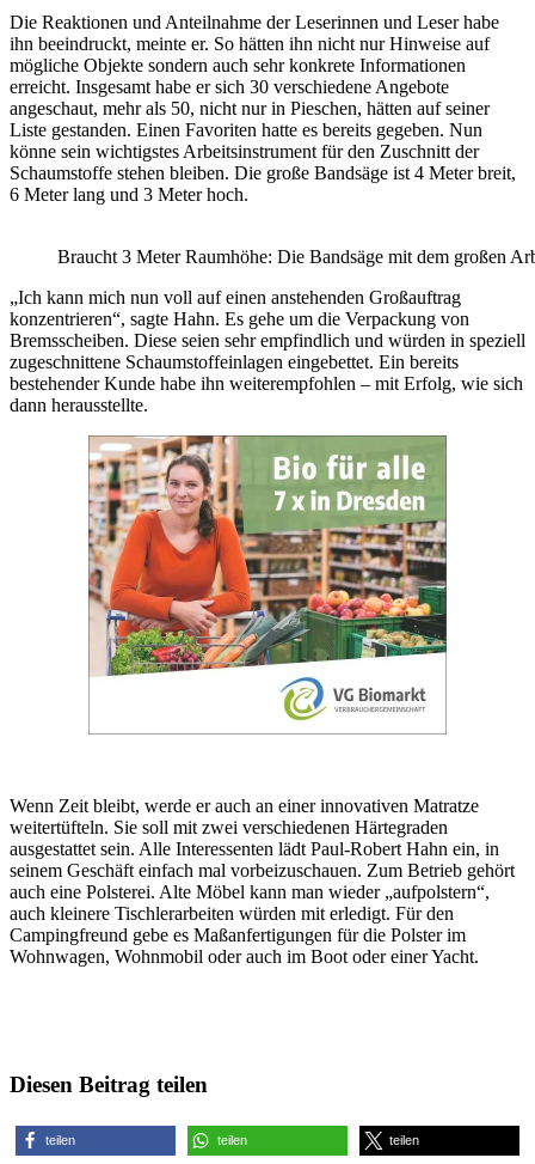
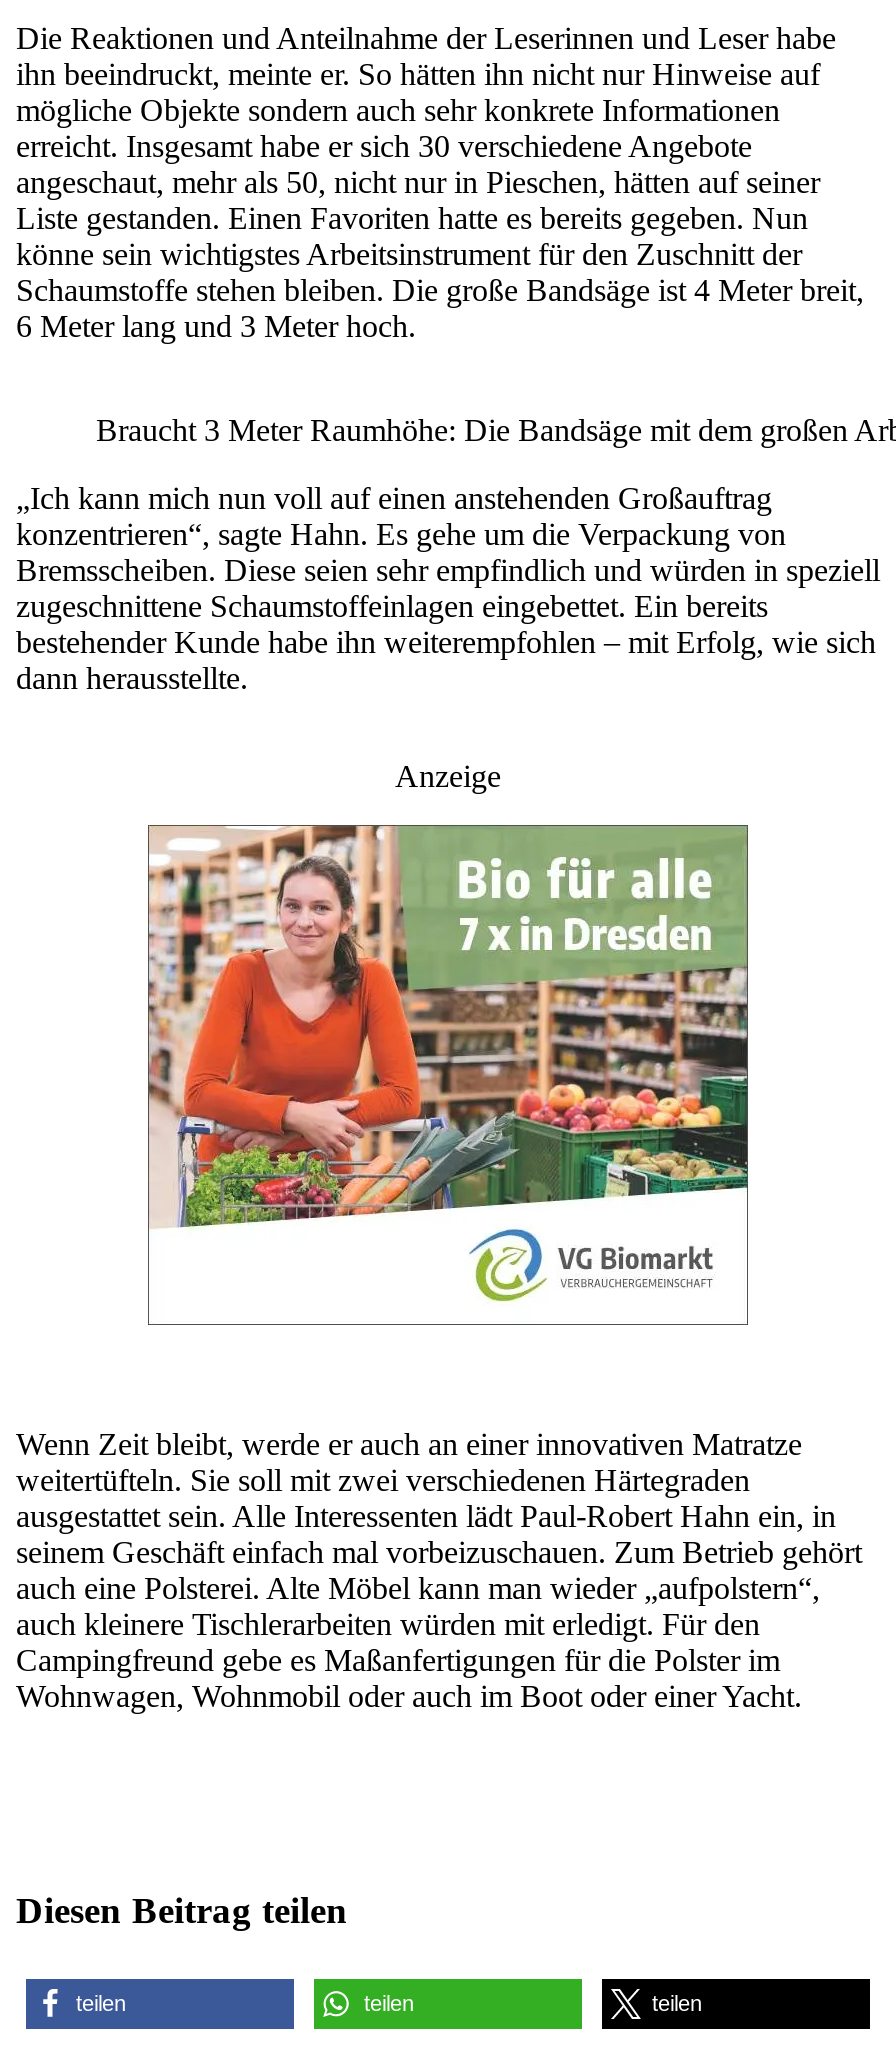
+ Anzeige
